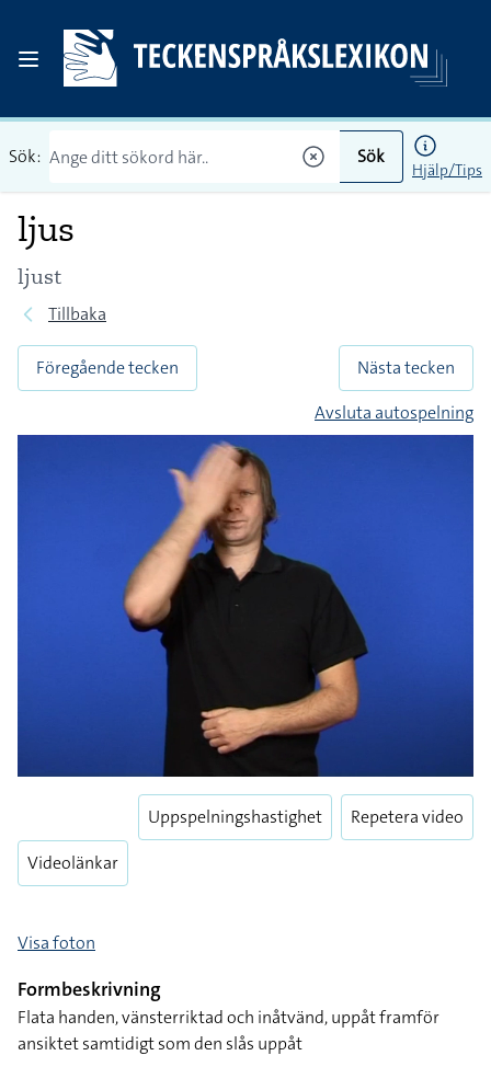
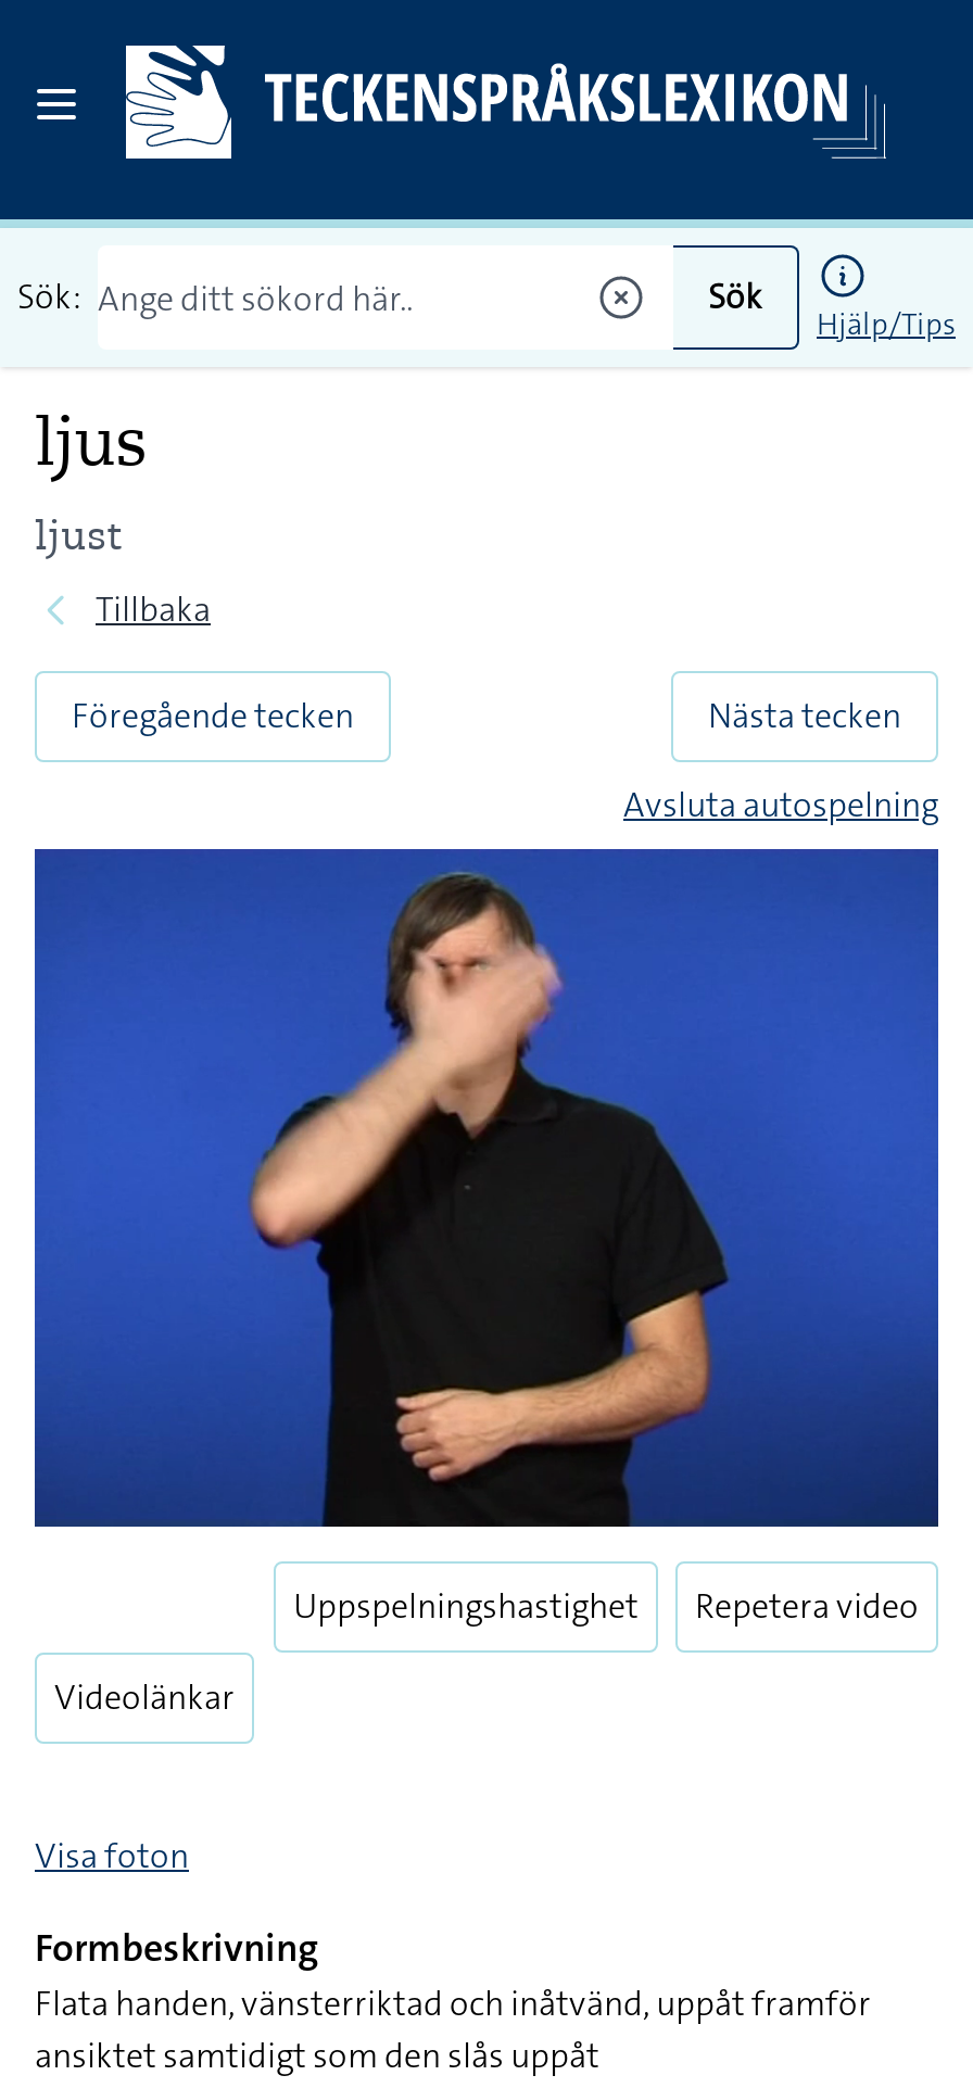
- [image]
+ [image]
